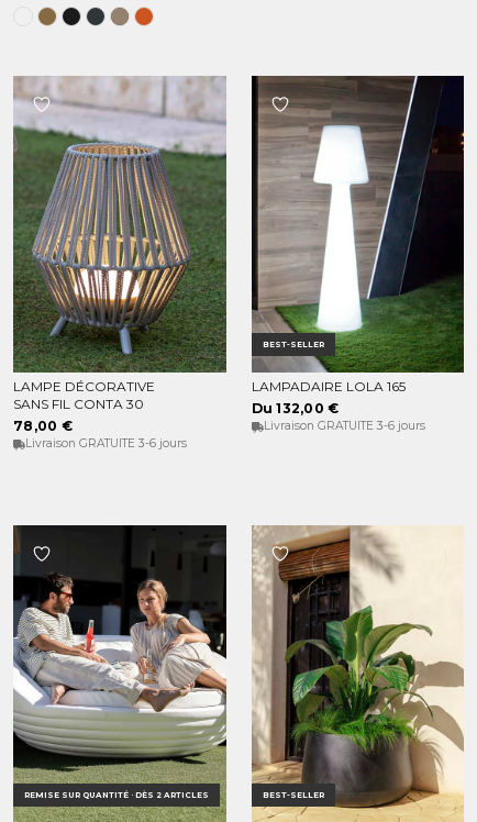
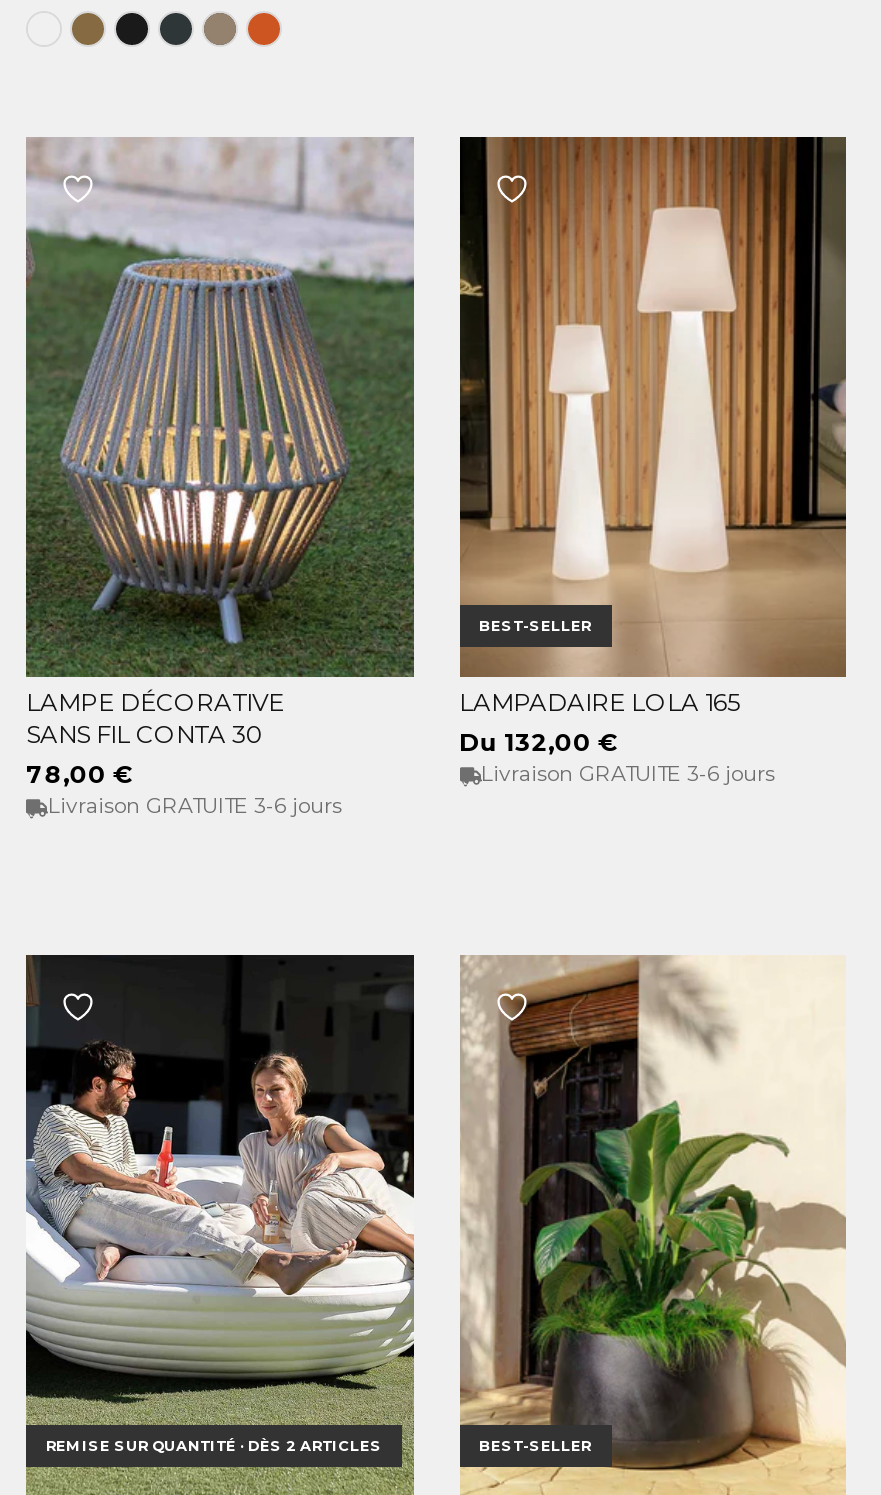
- [image]
+ [image]
